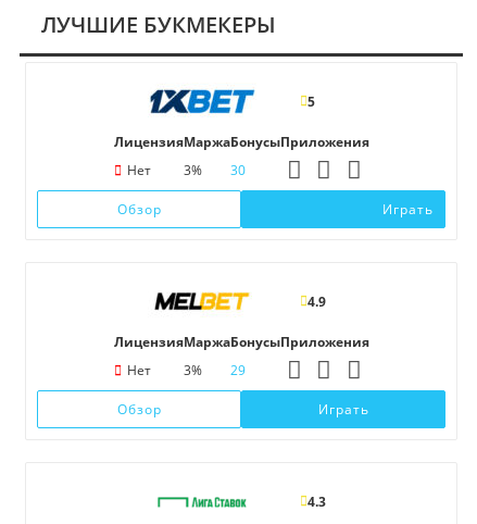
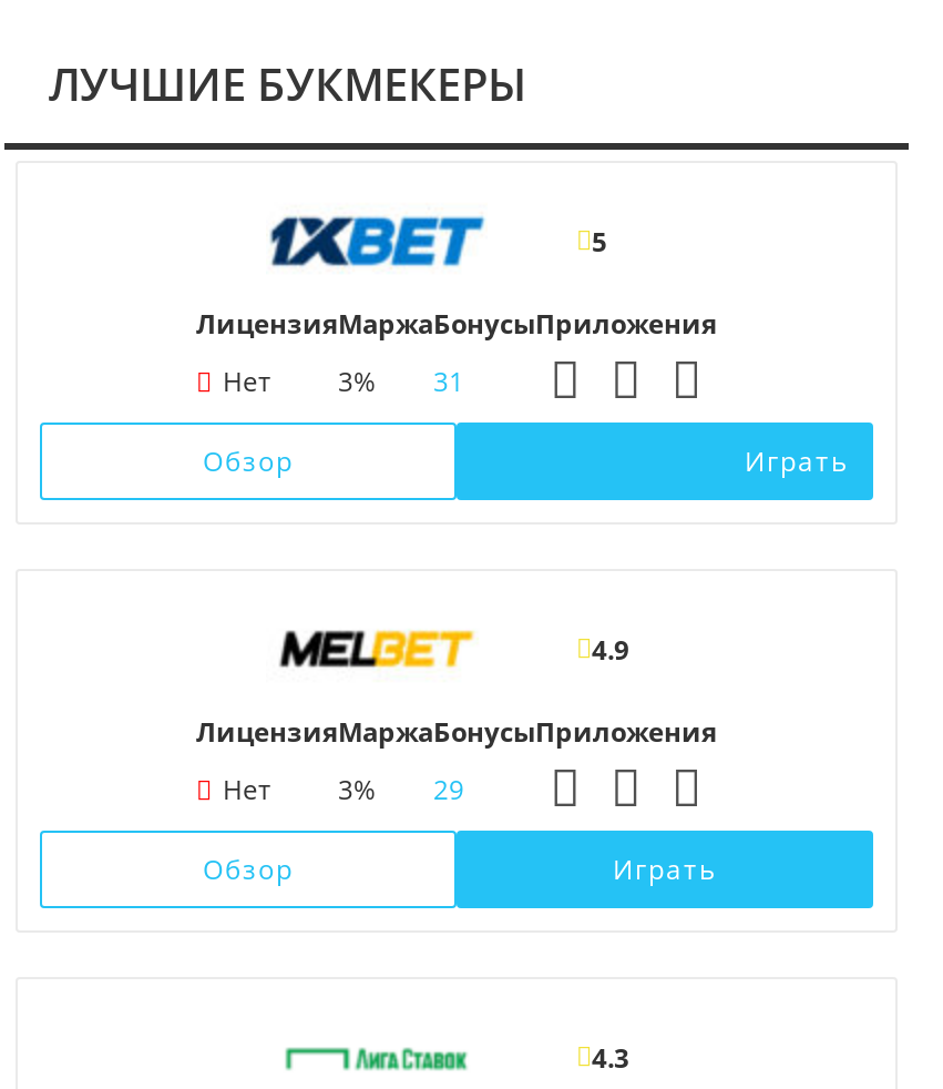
- Нет 3% 30
+ Нет 3% 31
